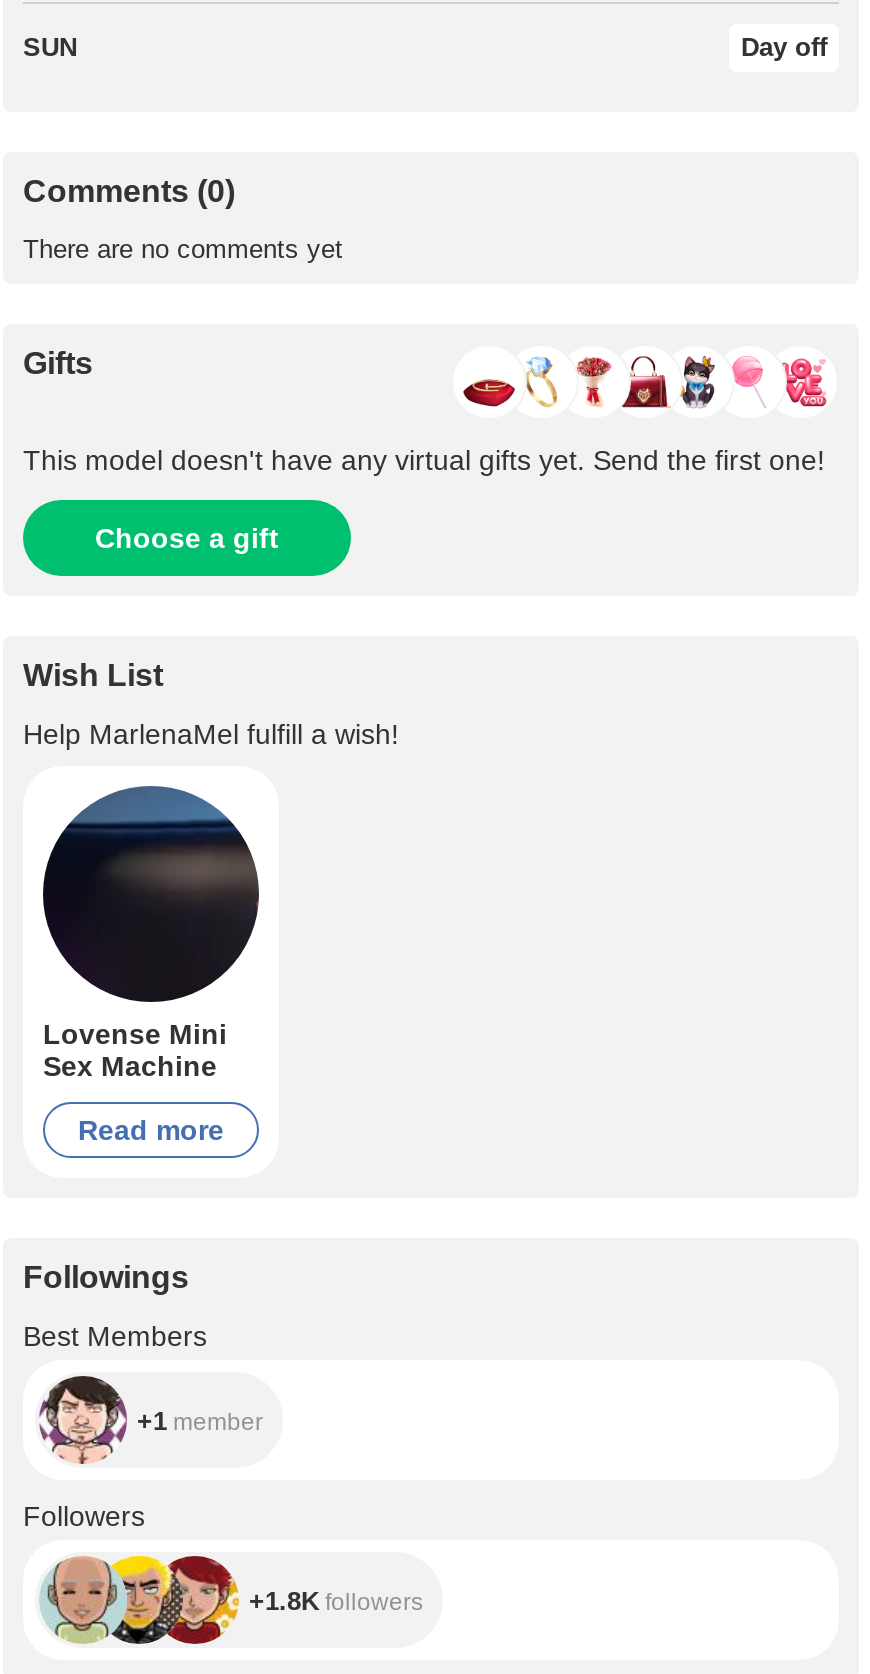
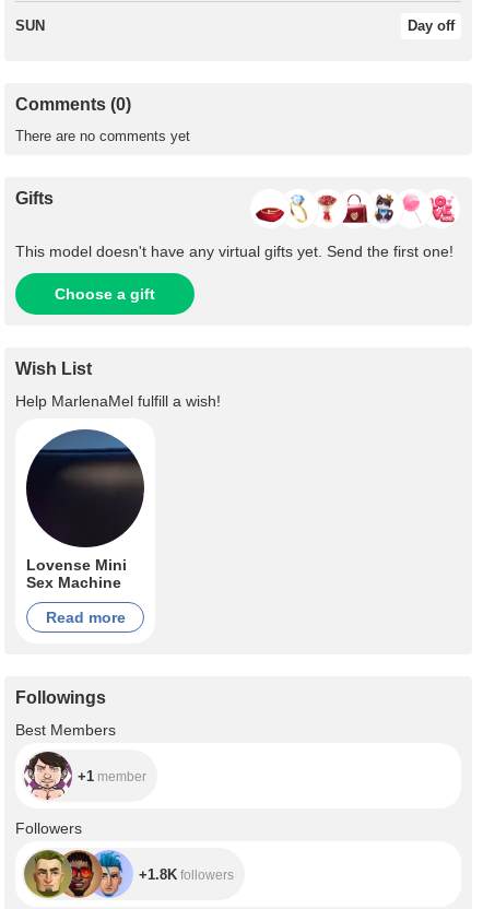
- [image]
+ [image]
